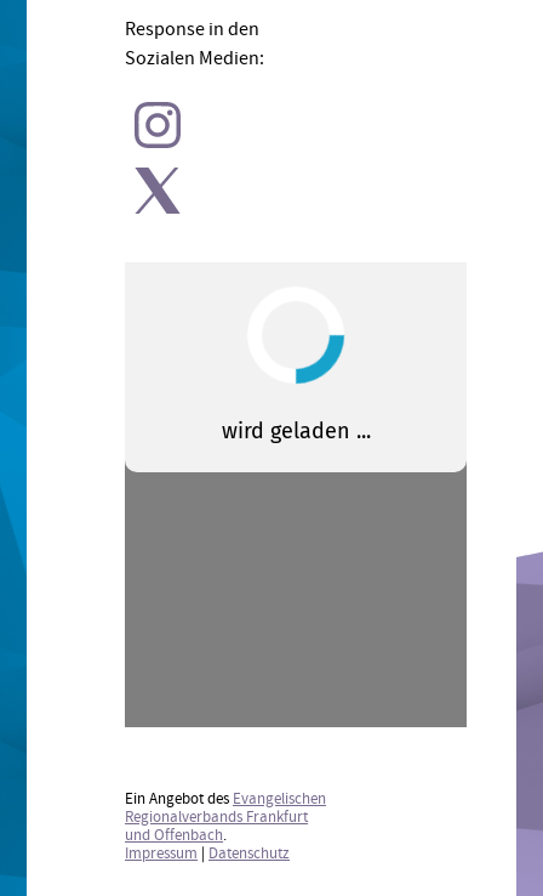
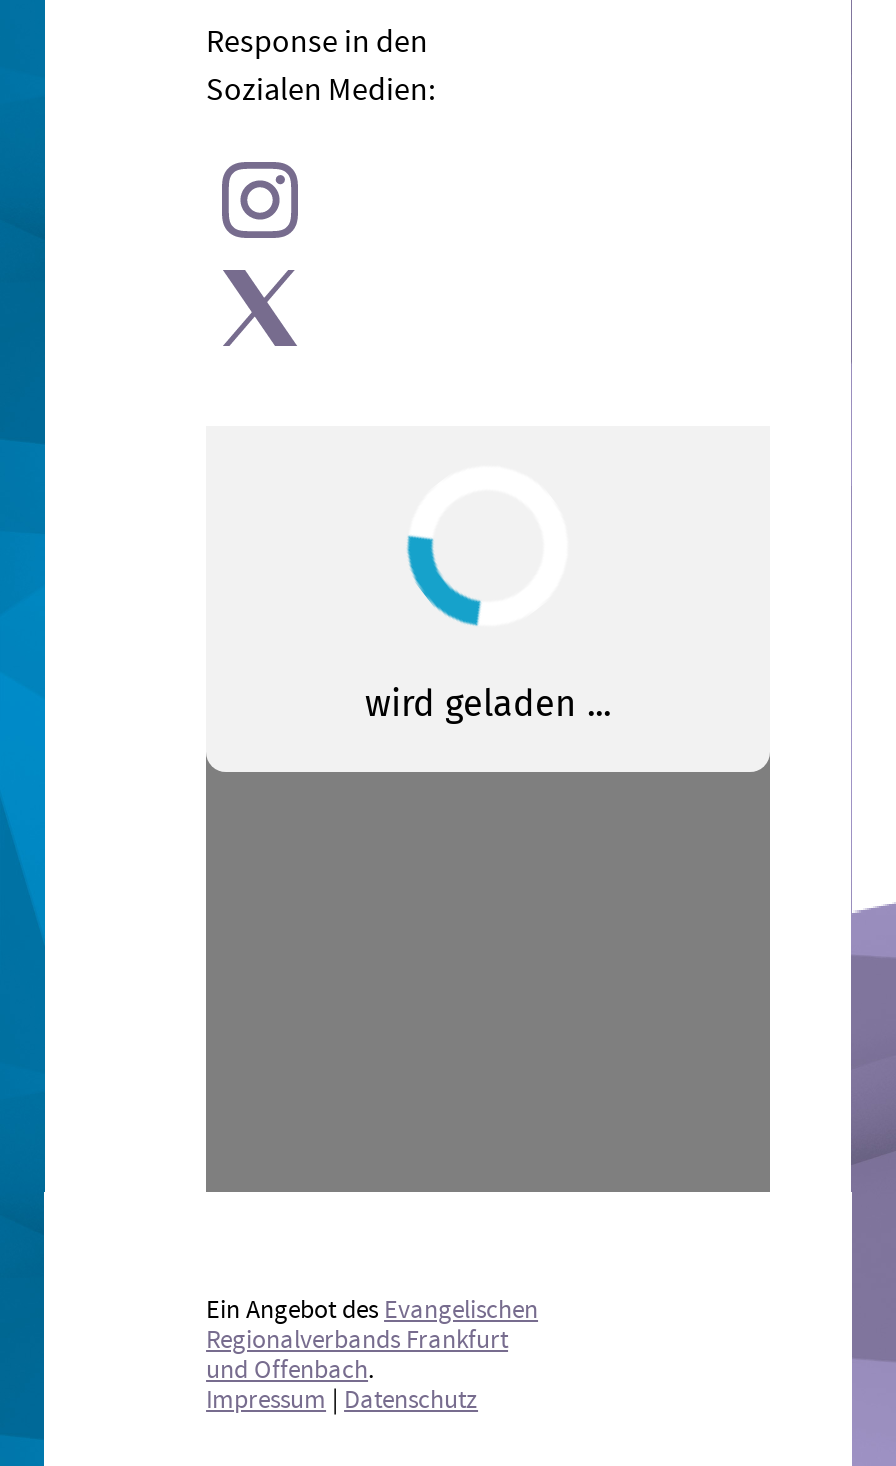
- [image]
+ [image]
